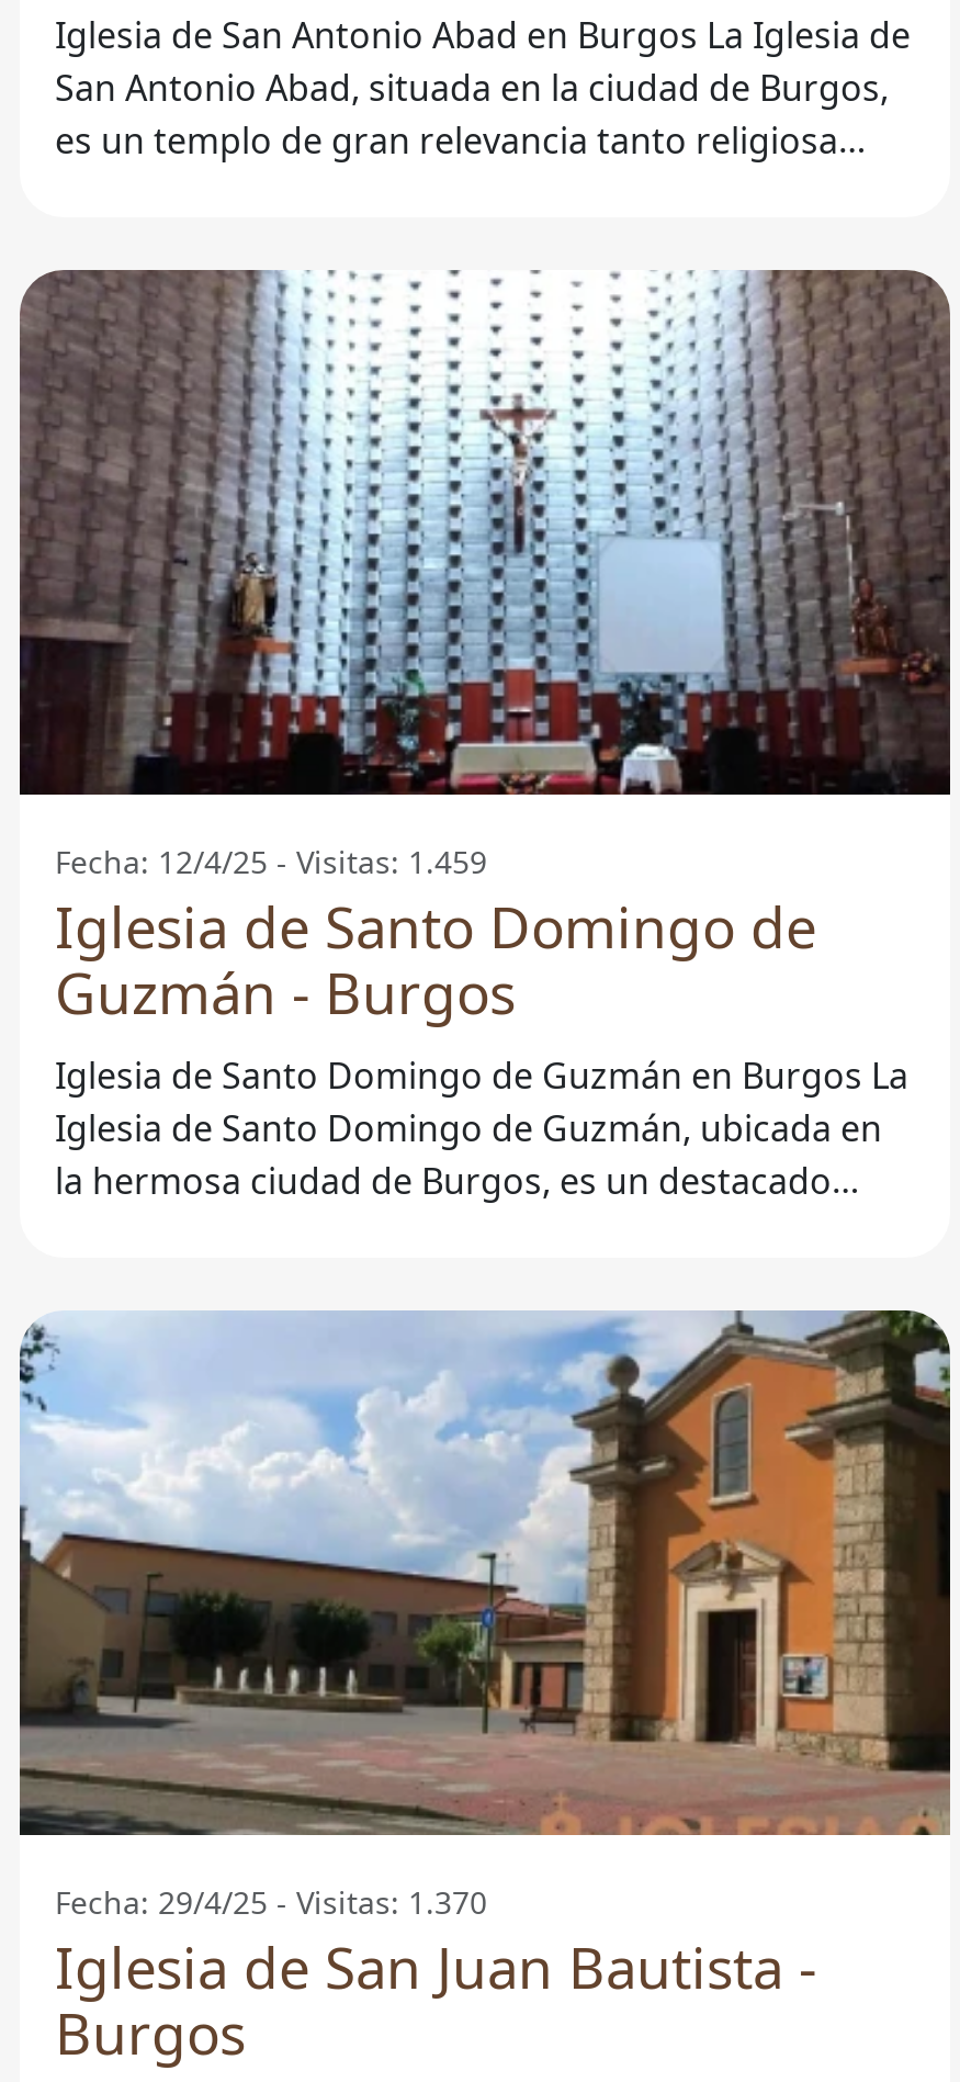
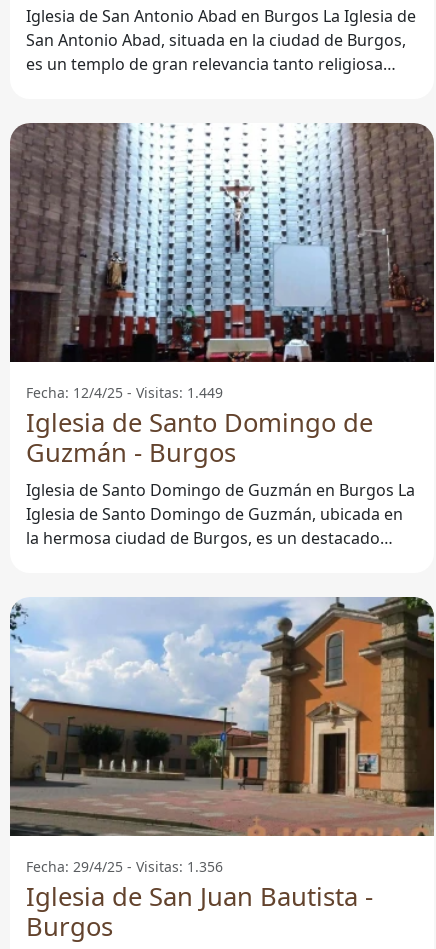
- Fecha: 12/4/25 - Visitas: 1.459
+ Fecha: 12/4/25 - Visitas: 1.449

- Fecha: 29/4/25 - Visitas: 1.370
+ Fecha: 29/4/25 - Visitas: 1.356
